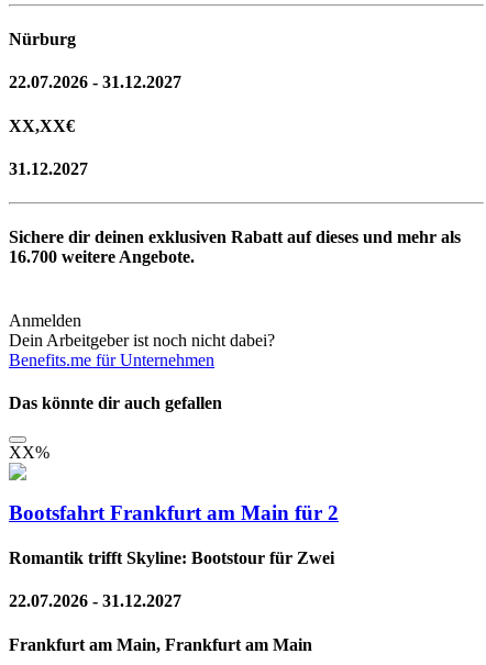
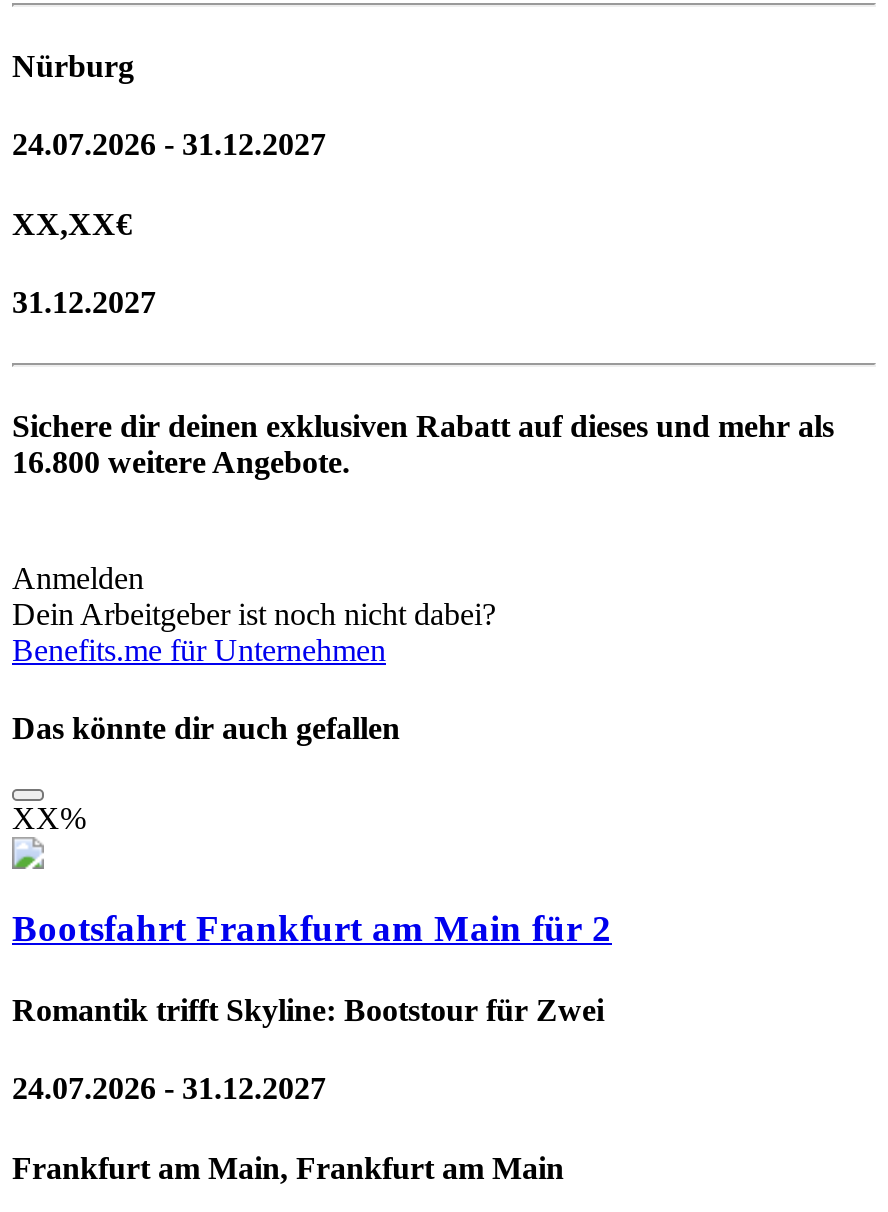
- 22.07.2026 - 31.12.2027
+ 24.07.2026 - 31.12.2027

- 16.700 weitere Angebote.
+ 16.800 weitere Angebote.

- 22.07.2026 - 31.12.2027
+ 24.07.2026 - 31.12.2027
